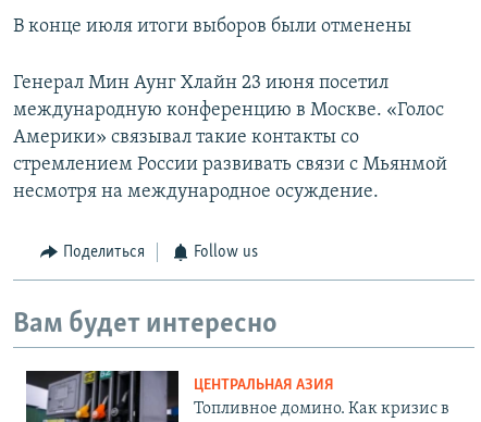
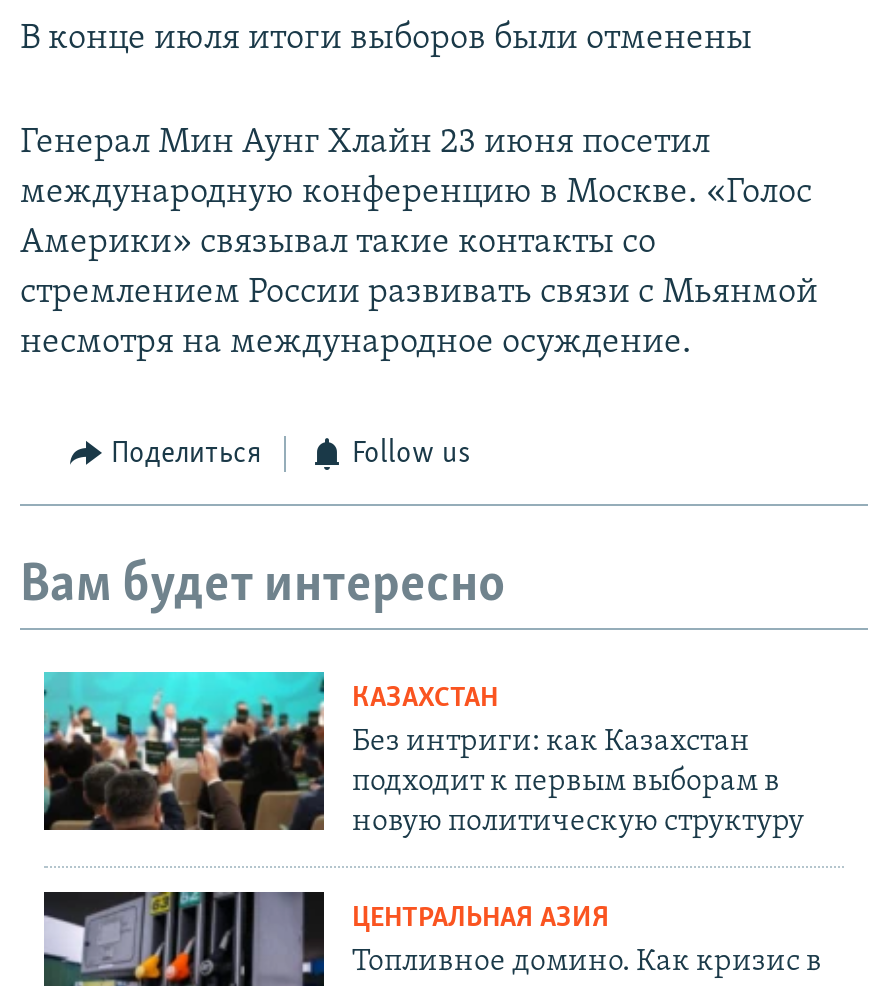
+ [image]
+ КАЗАХСТАН
+ Без интриги: как Казахстан
+ подходит к первым выборам в
+ новую политическую структуру
